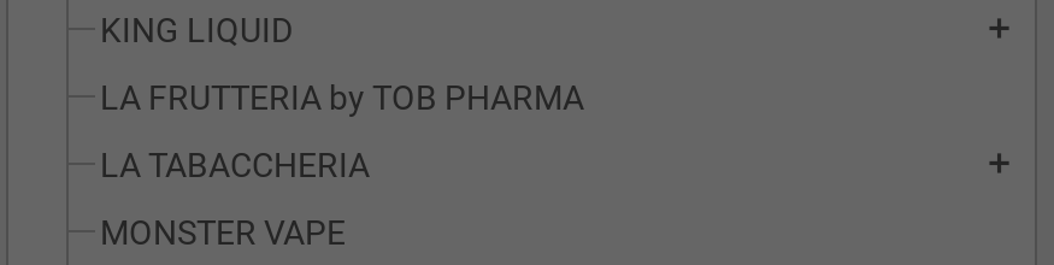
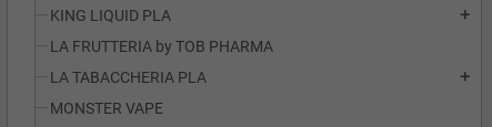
- KING LIQUID
+ KING LIQUID PLA

- LA TABACCHERIA
+ LA TABACCHERIA PLA
